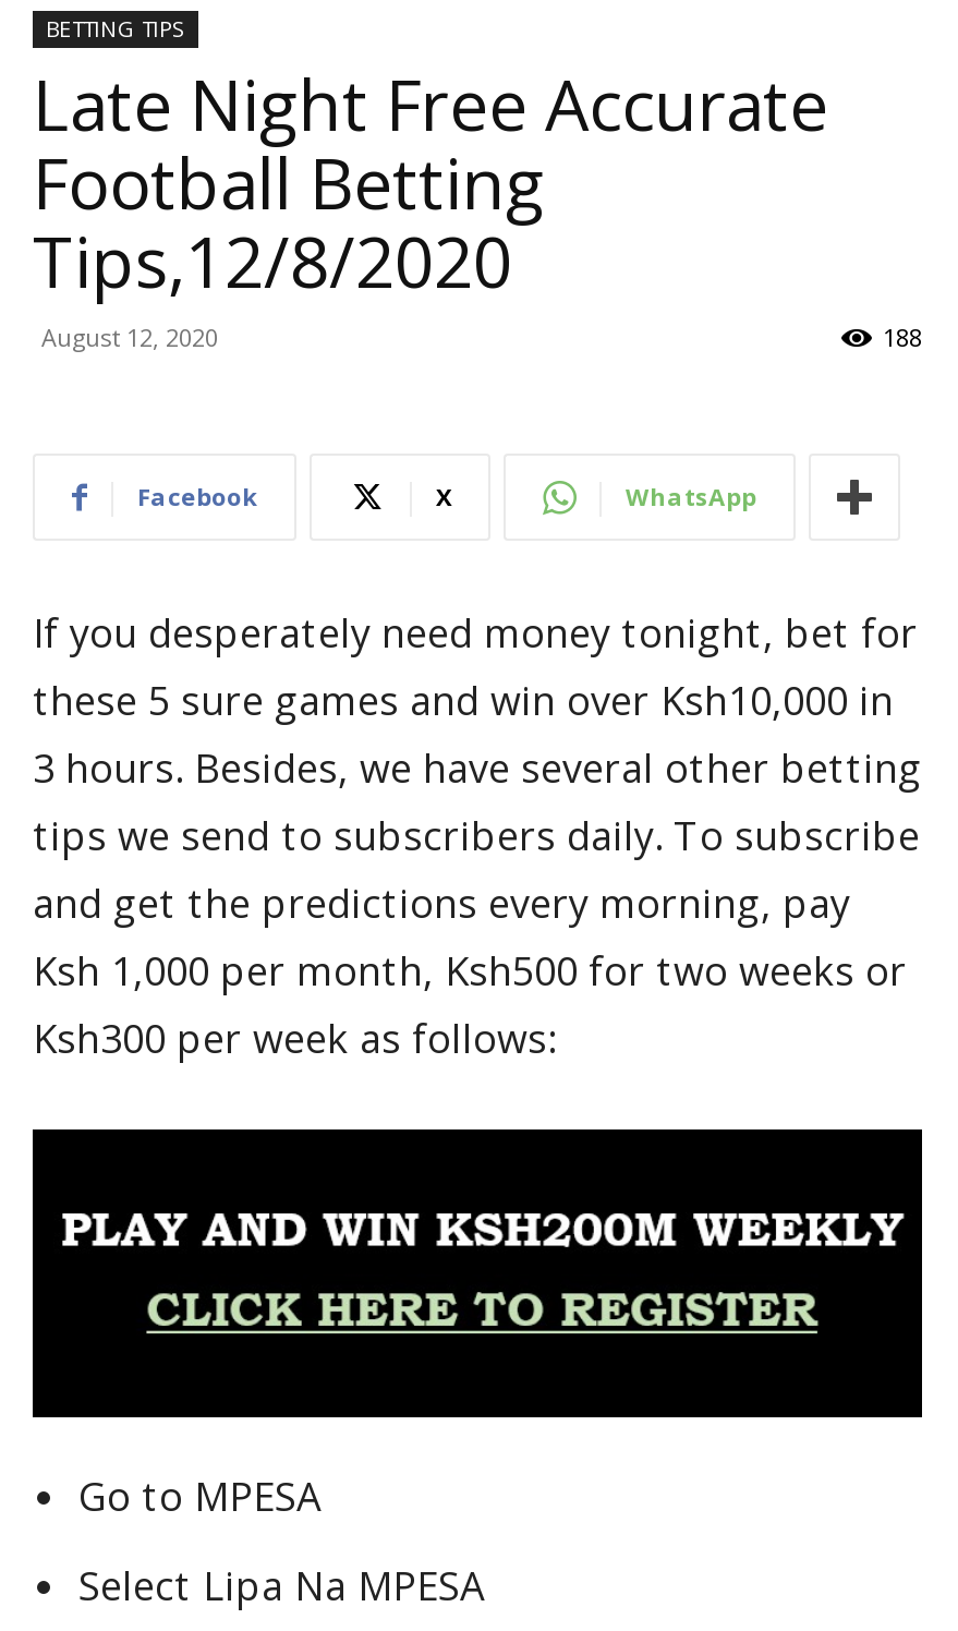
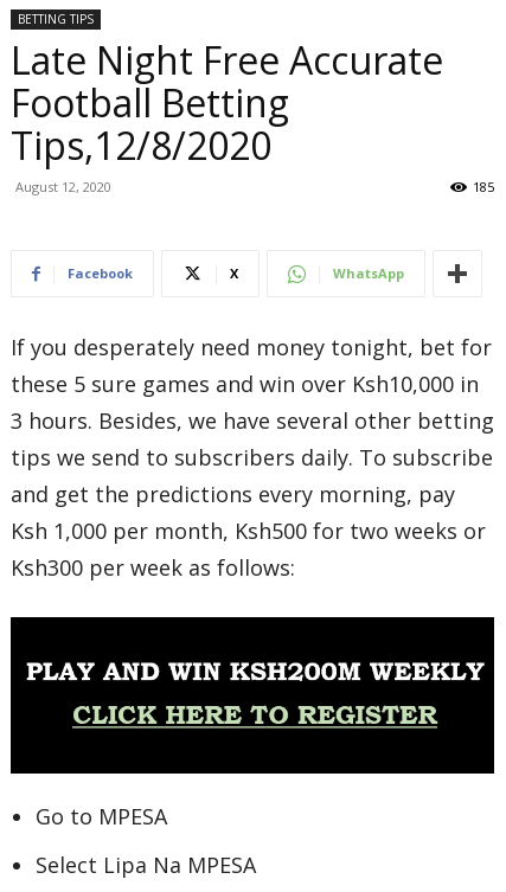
- 188
+ 185
